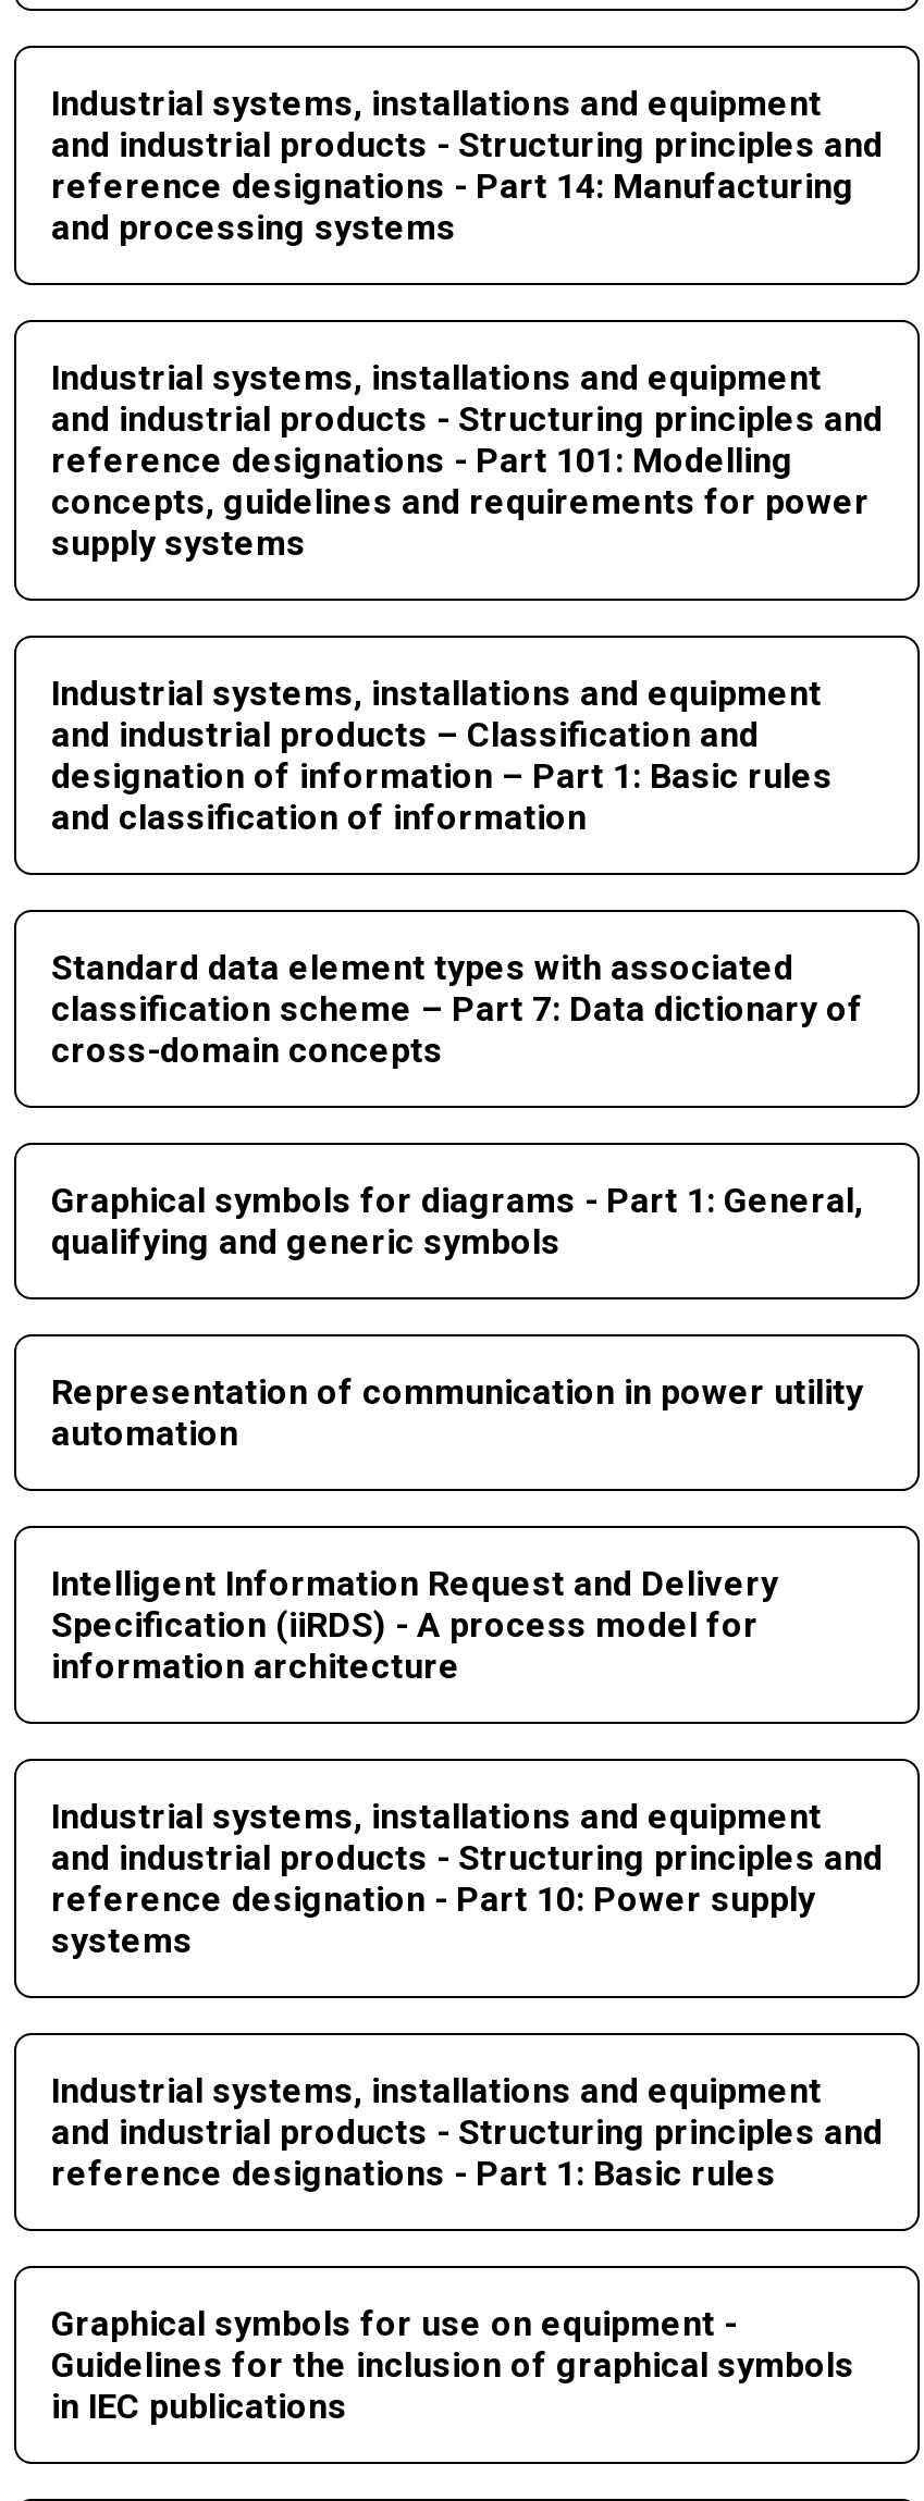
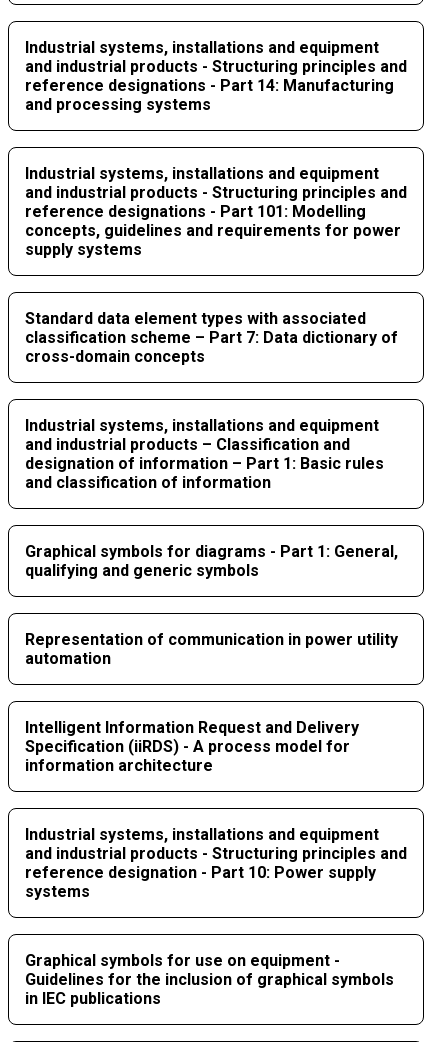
moved down: Industrial systems, installations and equipment | and industrial products – Classification and | designation of information – Part 1: Basic rules | and classification of information

moved up: Standard data element types with associated | classification scheme – Part 7: Data dictionary of | cross-domain concepts

- Industrial systems, installations and equipment
- and industrial products - Structuring principles and
- reference designations - Part 1: Basic rules
